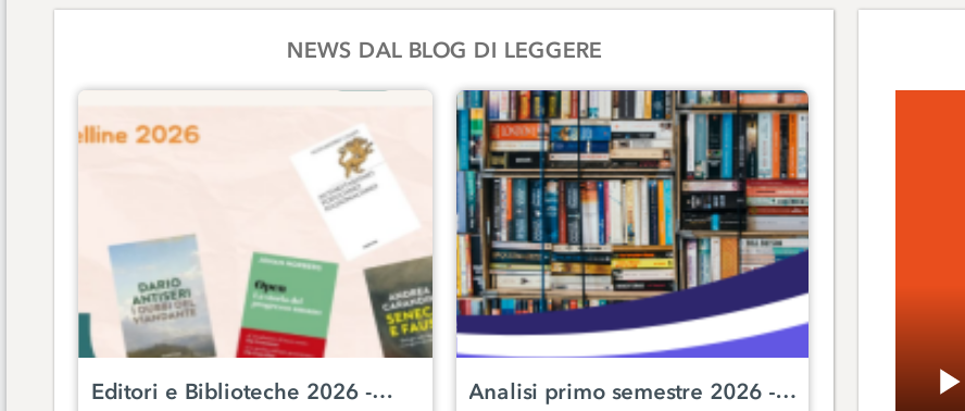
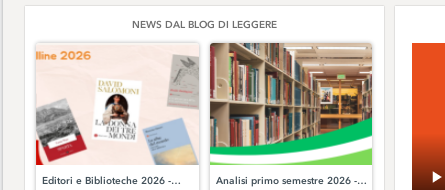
- [image]
+ [image]

- [image]
+ [image]
